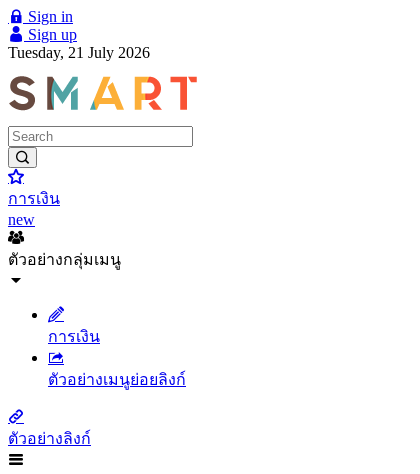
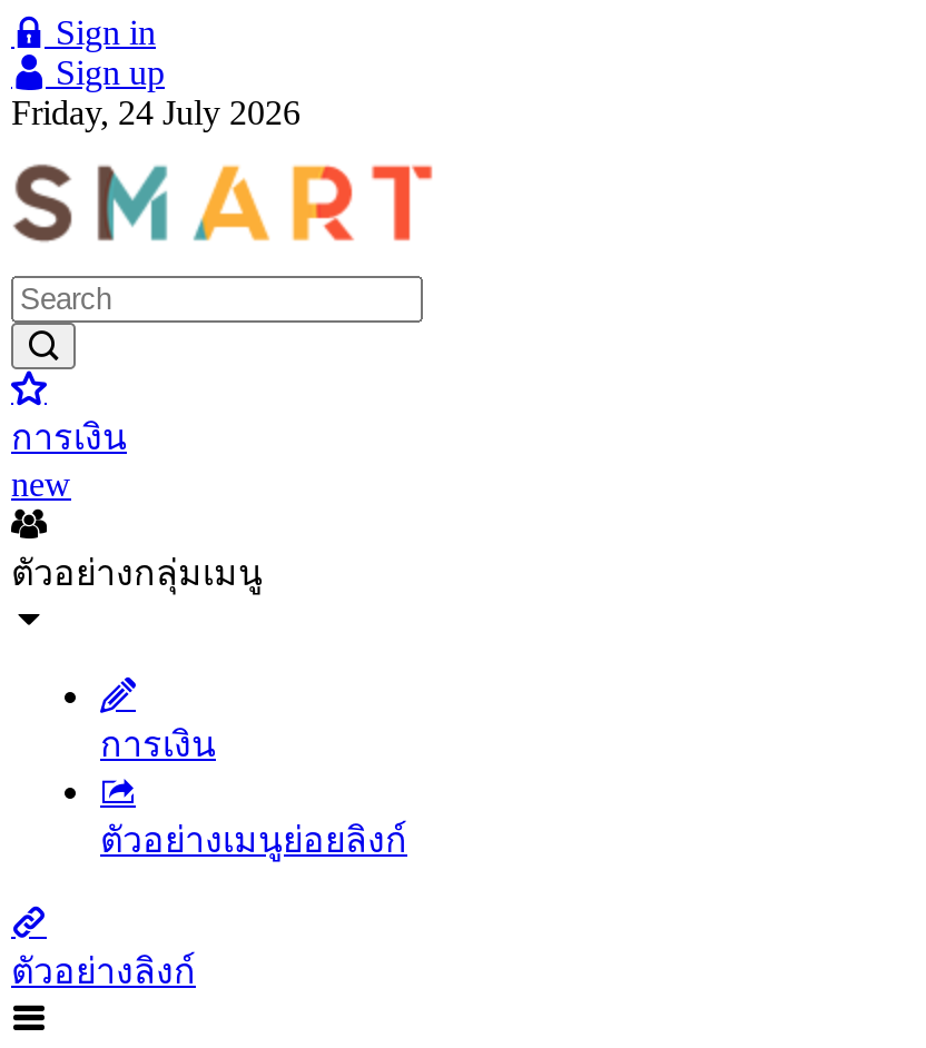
- Tuesday, 21 July 2026
+ Friday, 24 July 2026
